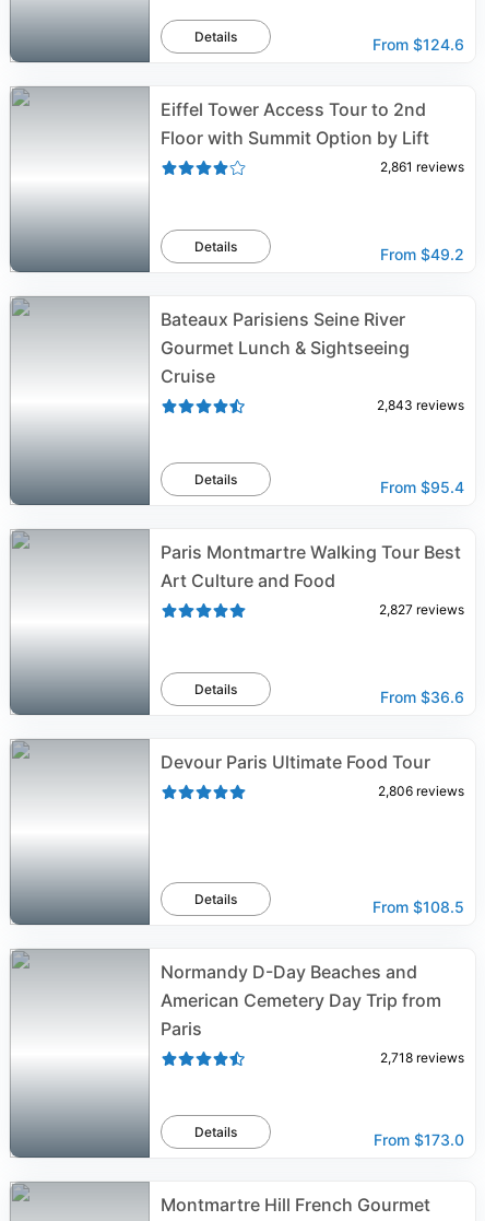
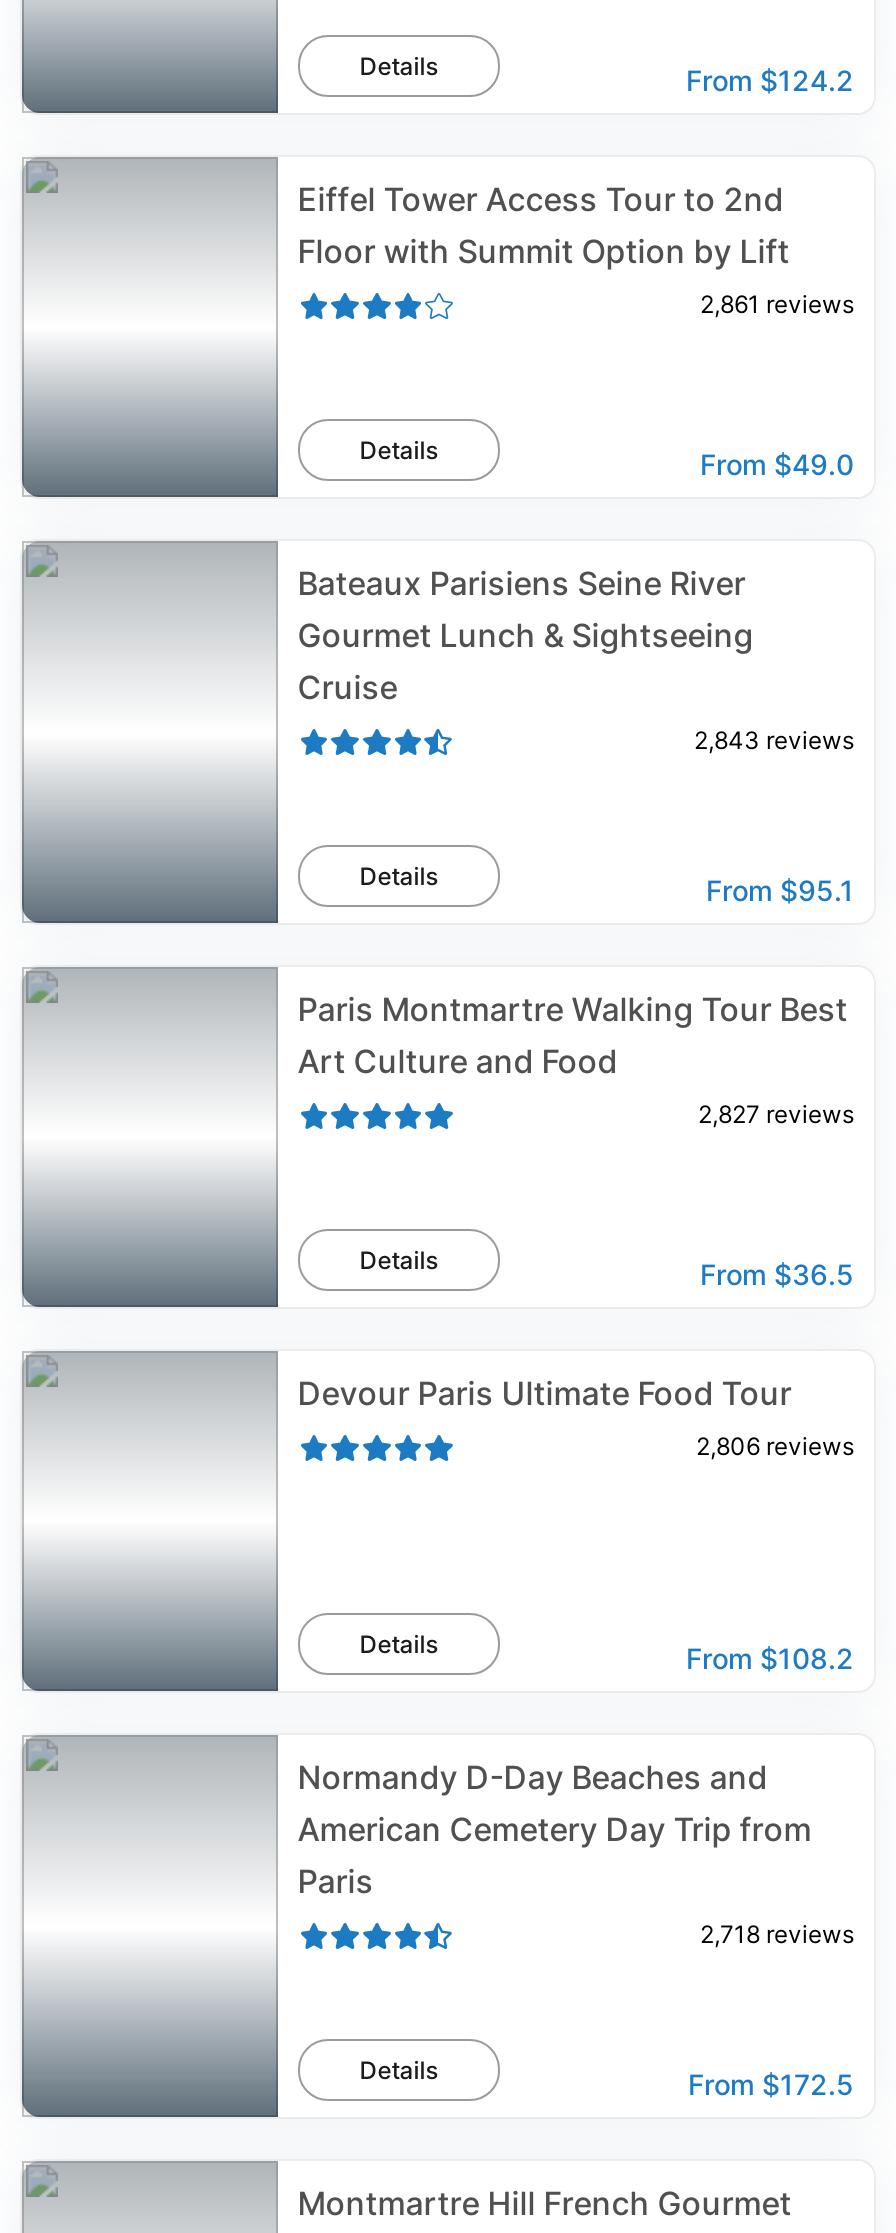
- From $124.6
+ From $124.2

- From $49.2
+ From $49.0

- From $95.4
+ From $95.1

- From $36.6
+ From $36.5

- From $108.5
+ From $108.2

- From $173.0
+ From $172.5
